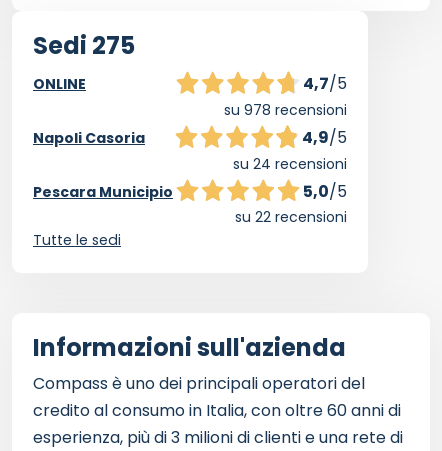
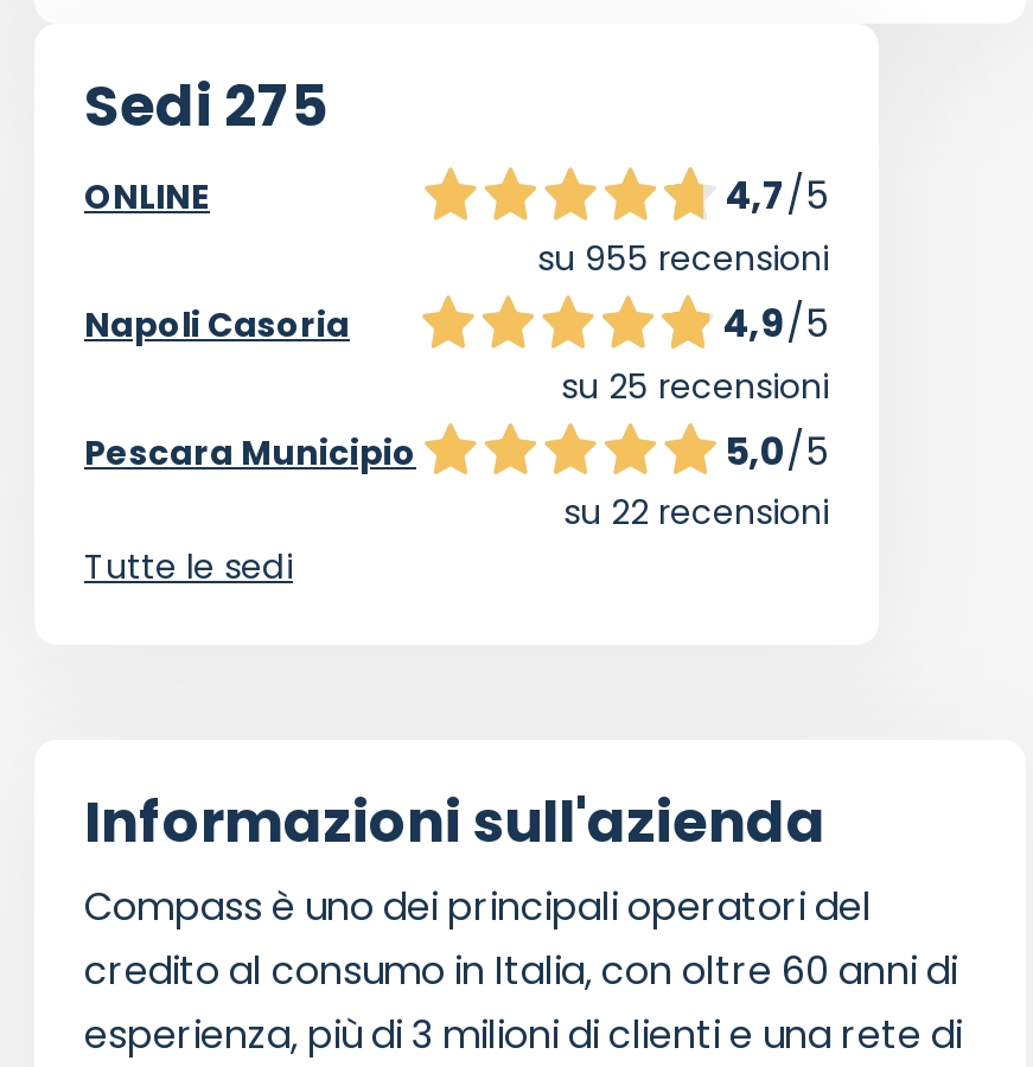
- su 978 recensioni
+ su 955 recensioni

- su 24 recensioni
+ su 25 recensioni
